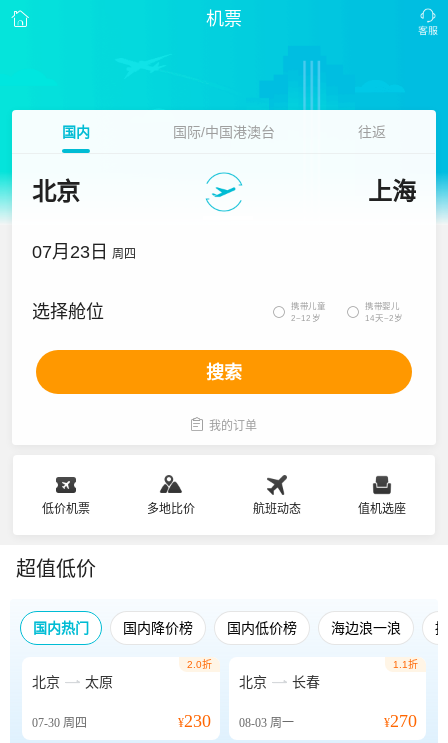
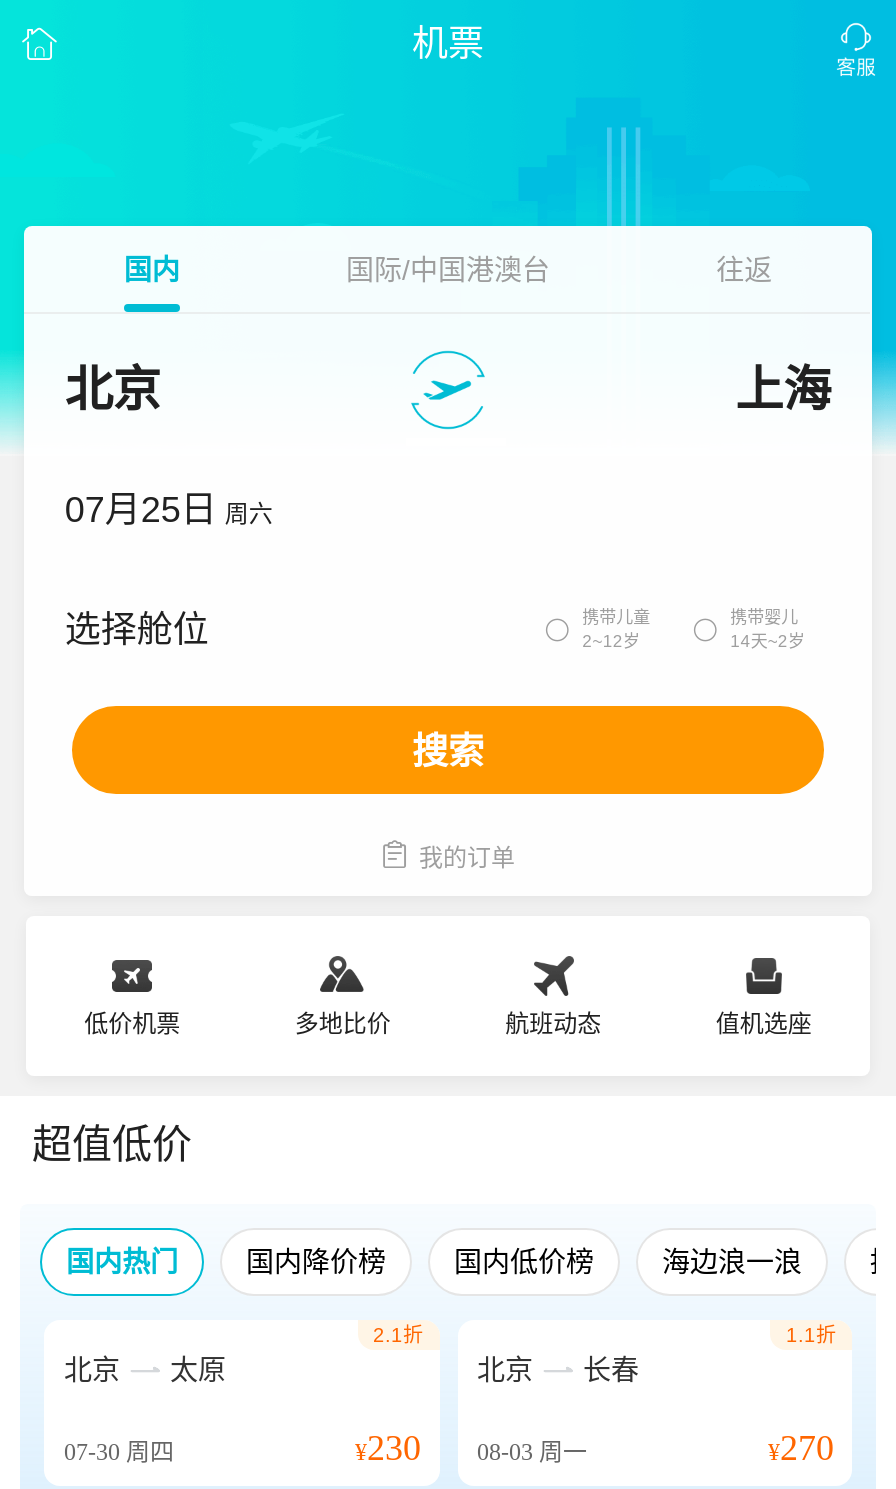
- 07月23日 周四
+ 07月25日 周六

- 2.0折
+ 2.1折
